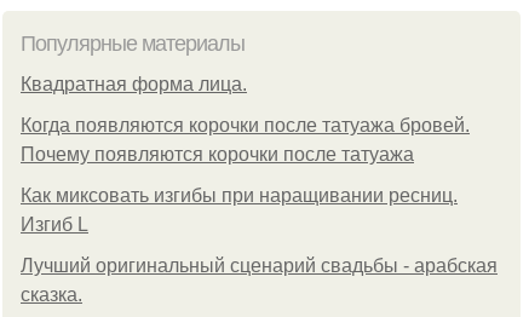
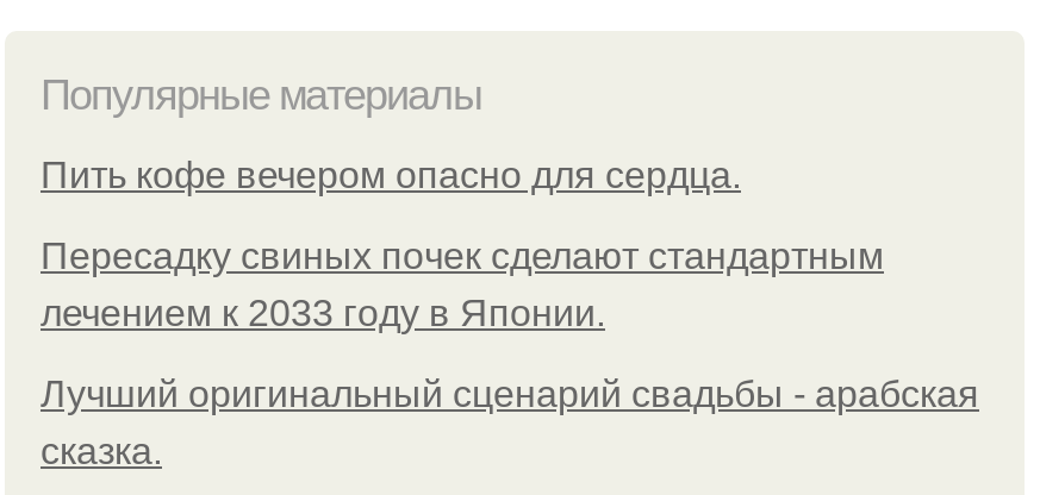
- Квадратная форма лица.
- Когда появляются корочки после татуажа бровей.
- Почему появляются корочки после татуажа
- Как миксовать изгибы при наращивании ресниц.
- Изгиб L
+ Пить кофе вечером опасно для сердца.
+ Пересадку свиных почек сделают стандартным
+ лечением к 2033 году в Японии.
